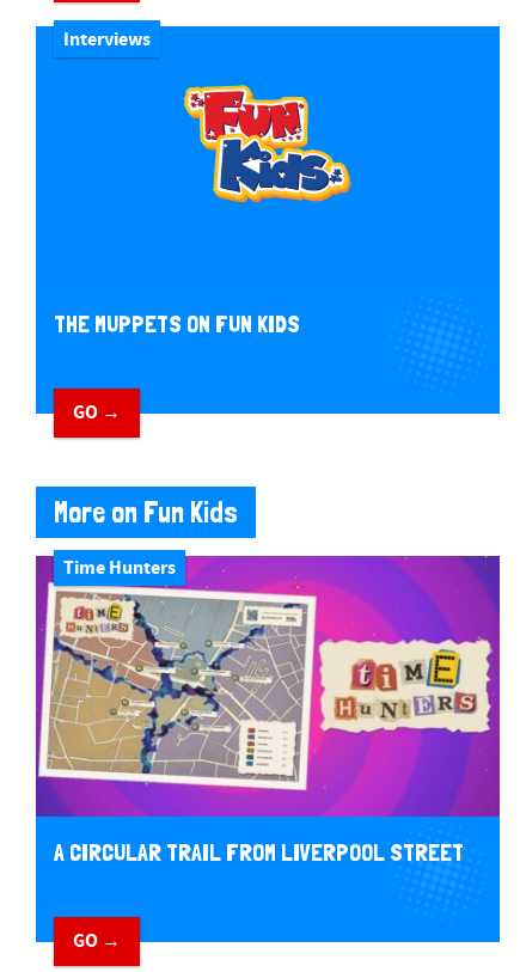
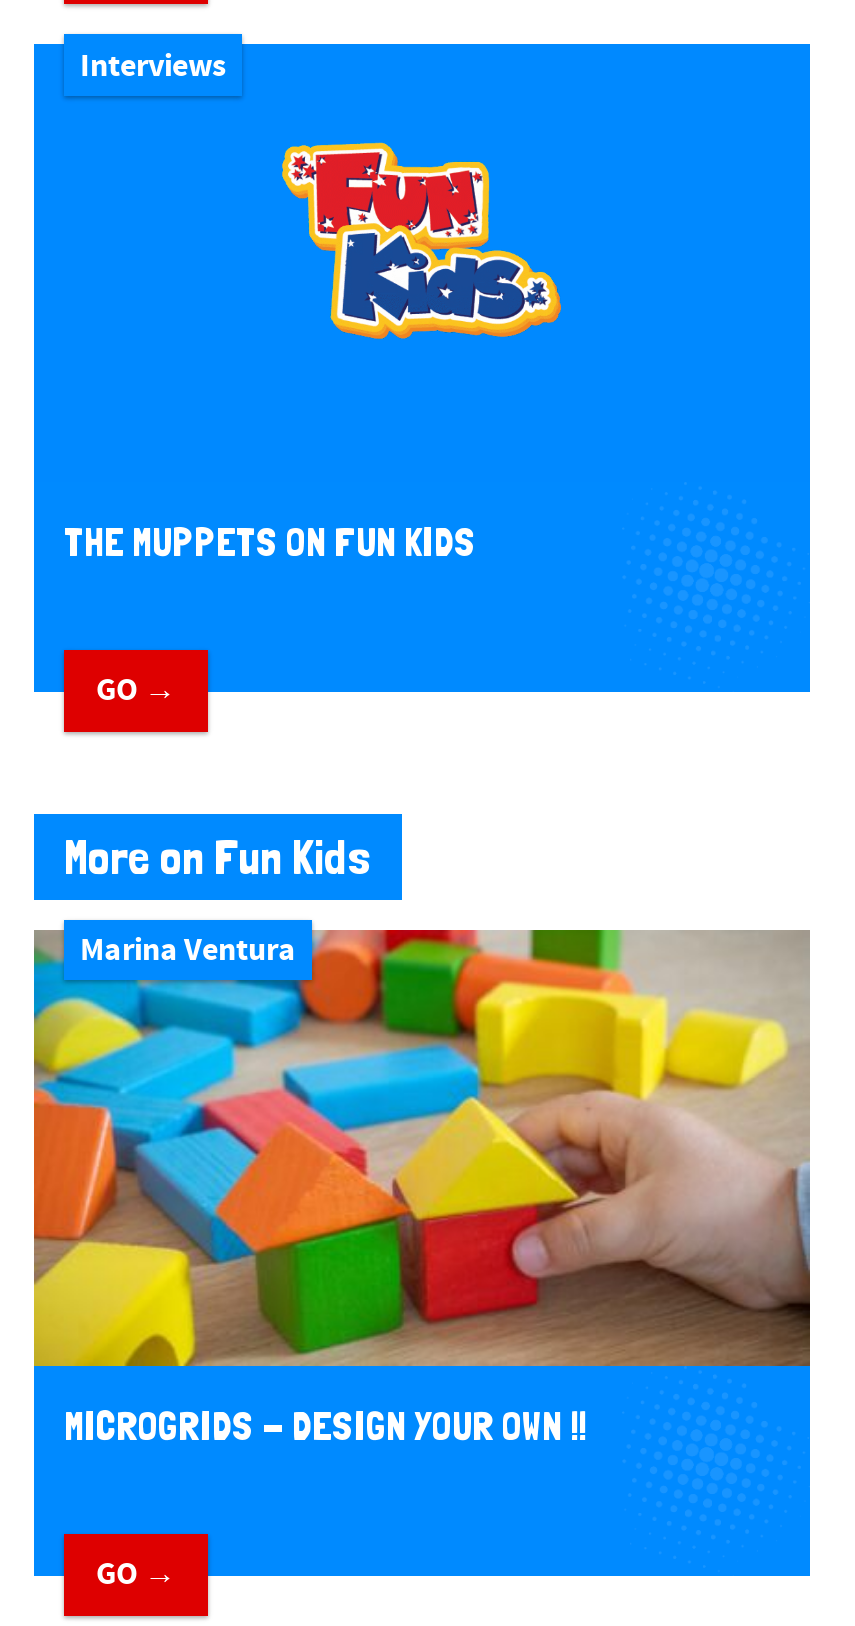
- [image]
- Time Hunters
+ [image]
+ Marina Ventura

- A CIRCULAR TRAIL FROM LIVERPOOL STREET
+ MICROGRIDS - DESIGN YOUR OWN !!
